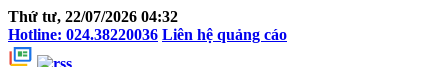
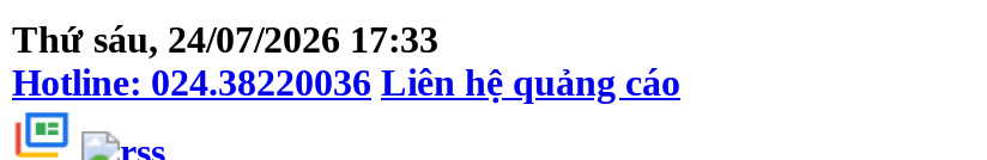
- Thứ tư, 22/07/2026 04:32
+ Thứ sáu, 24/07/2026 17:33
